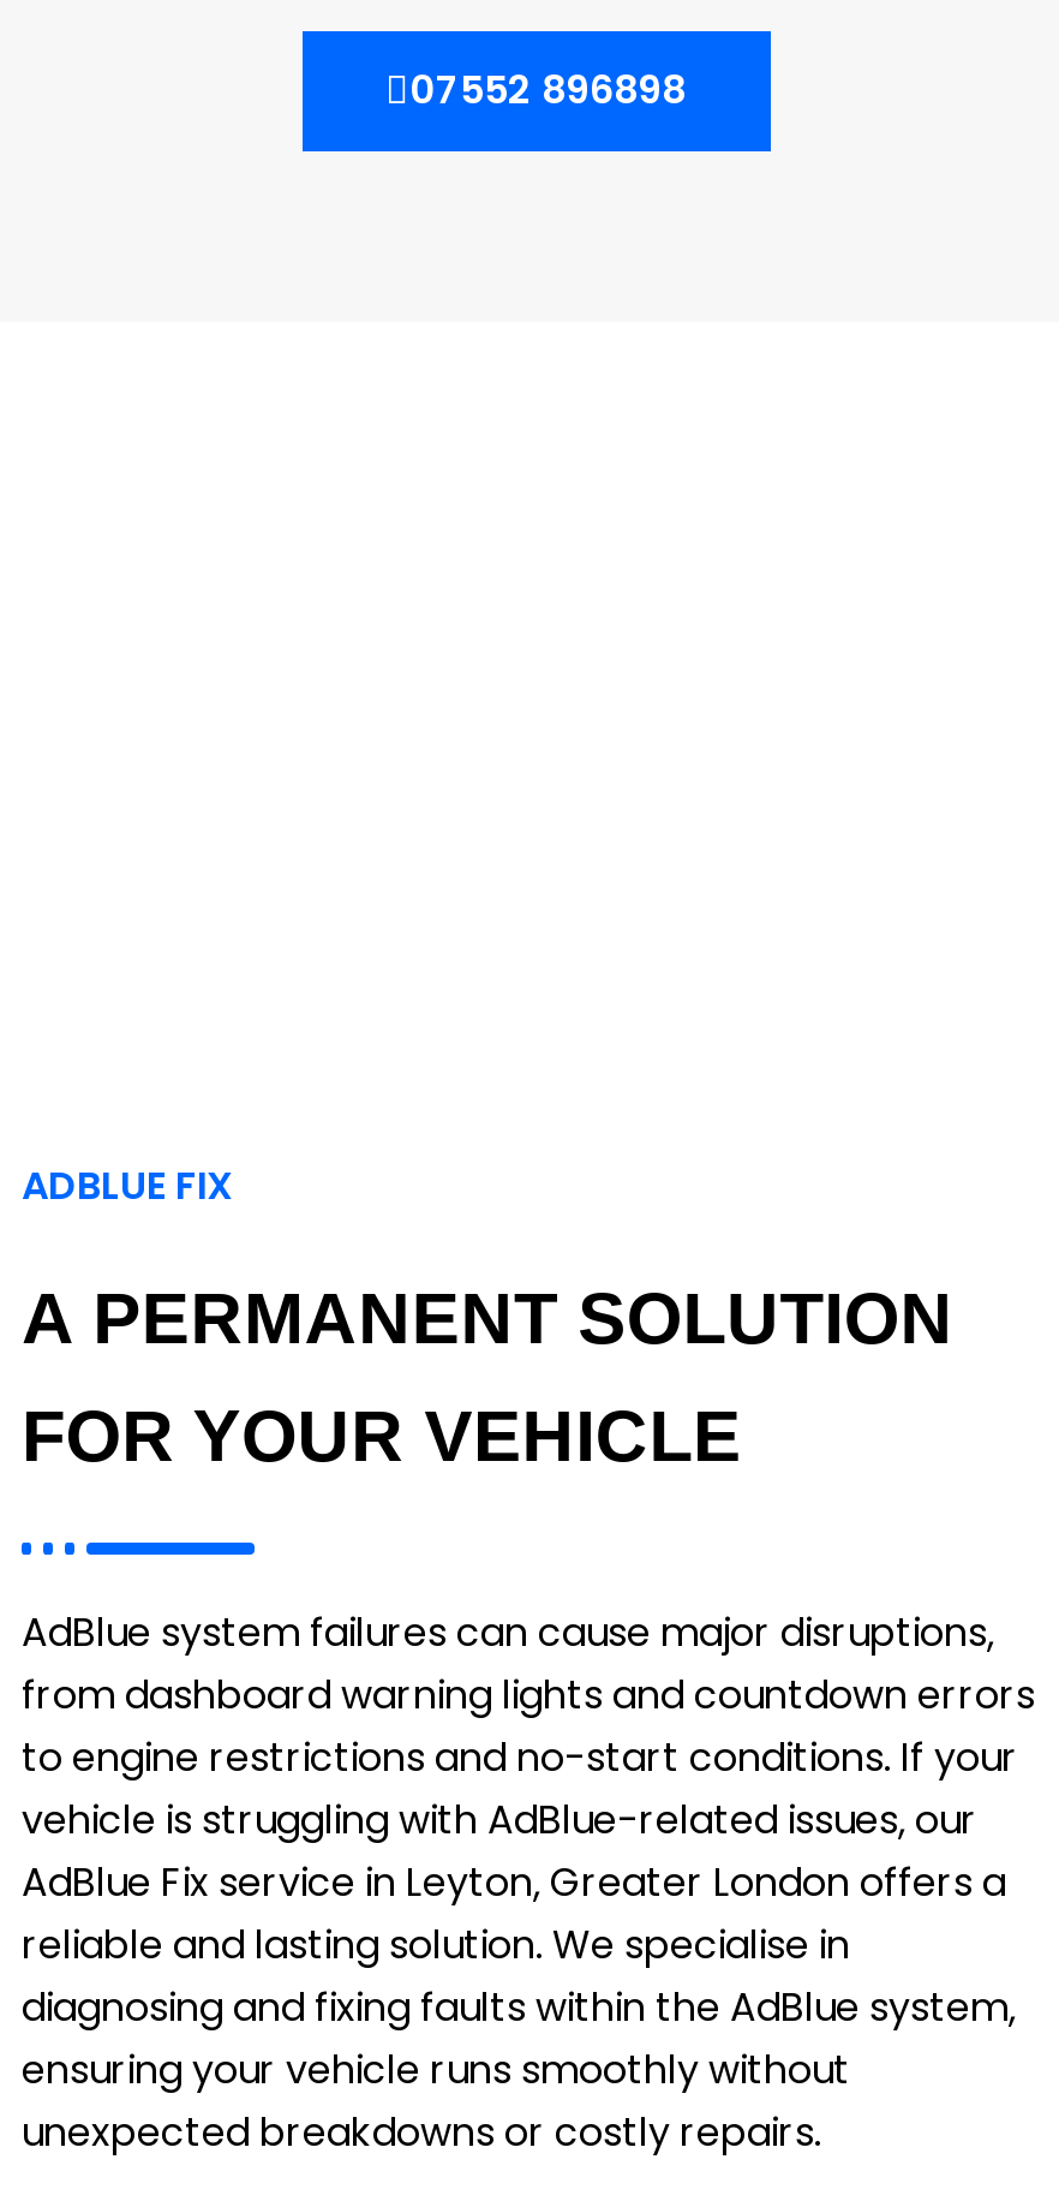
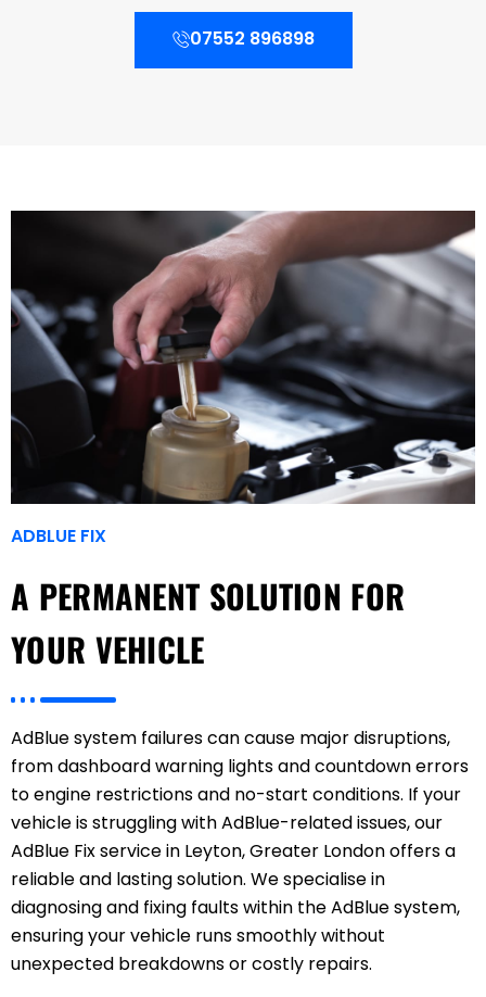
+ [image]
